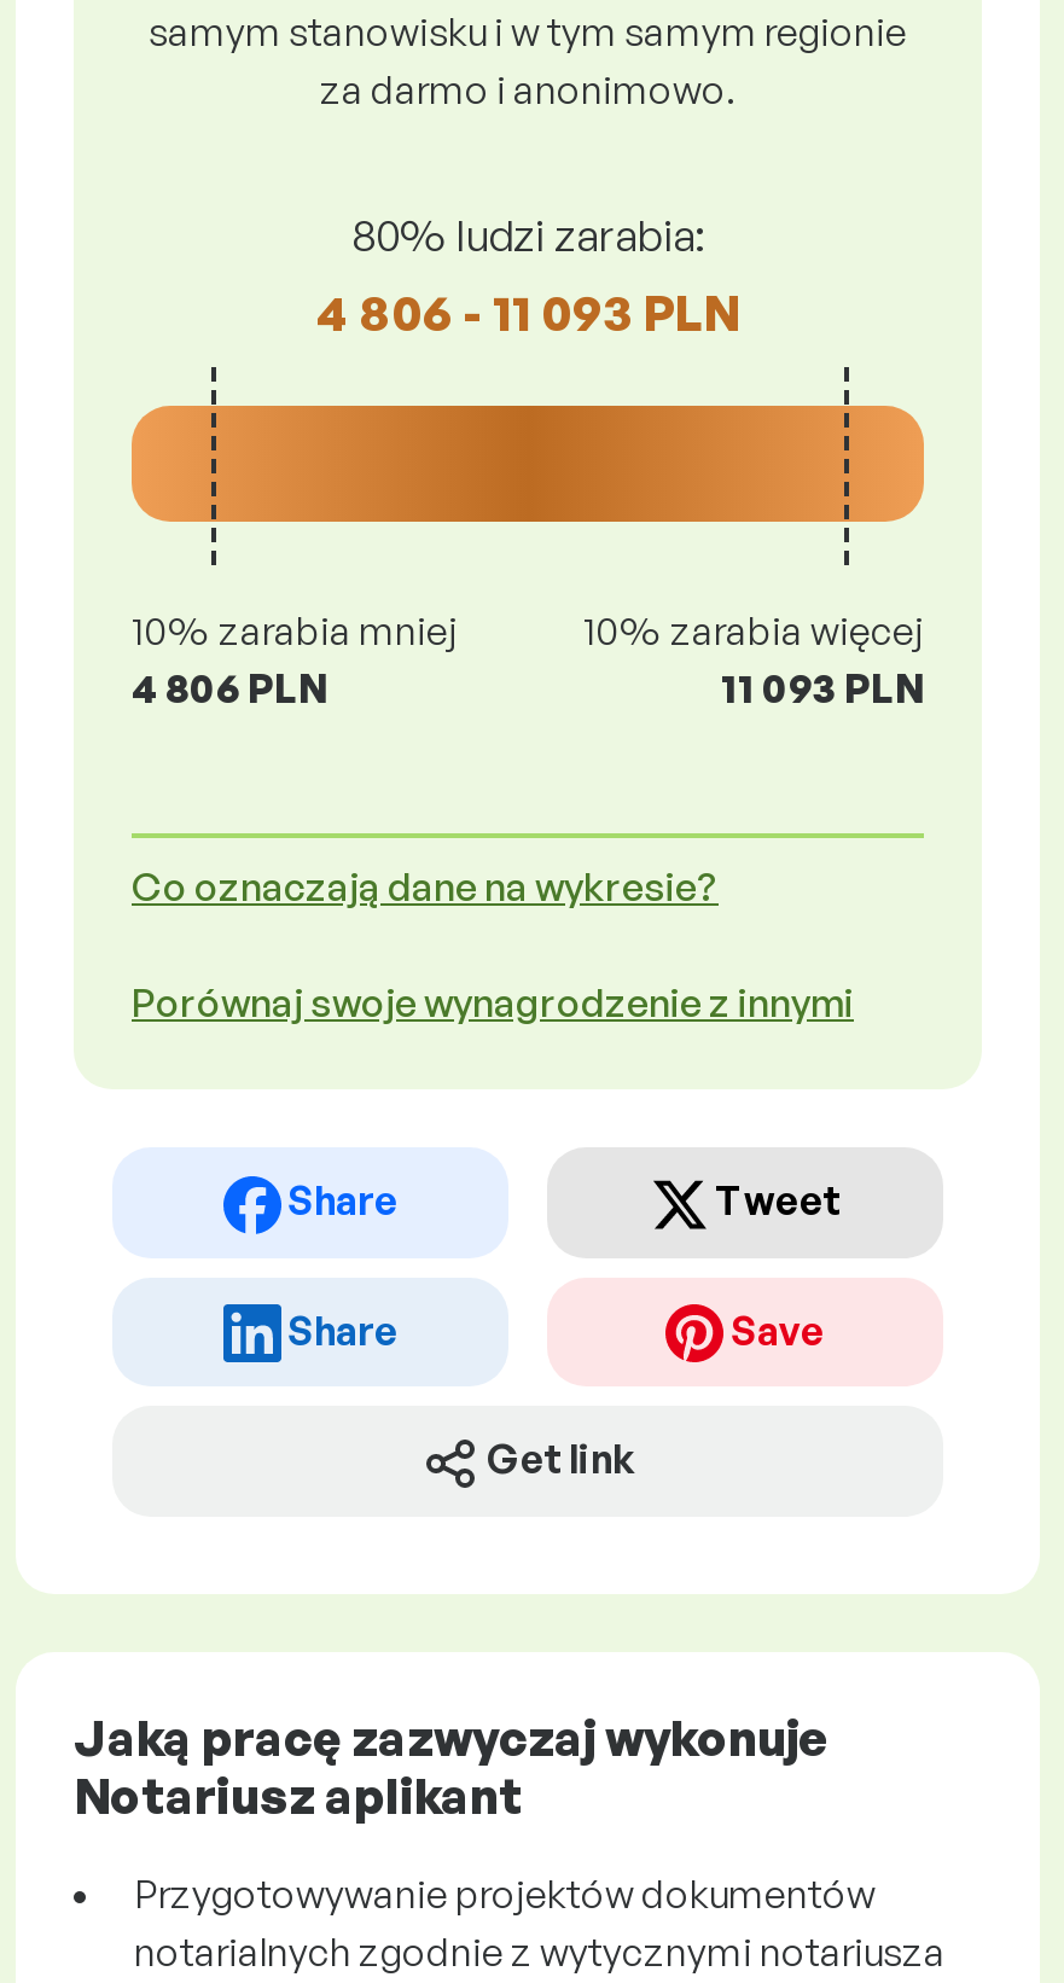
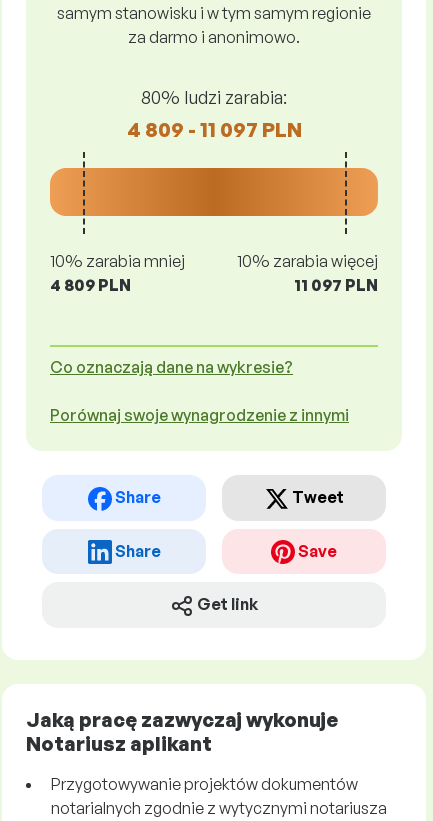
- 4 806 - 11 093 PLN
+ 4 809 - 11 097 PLN

- 4 806 PLN
+ 4 809 PLN

- 11 093 PLN
+ 11 097 PLN
